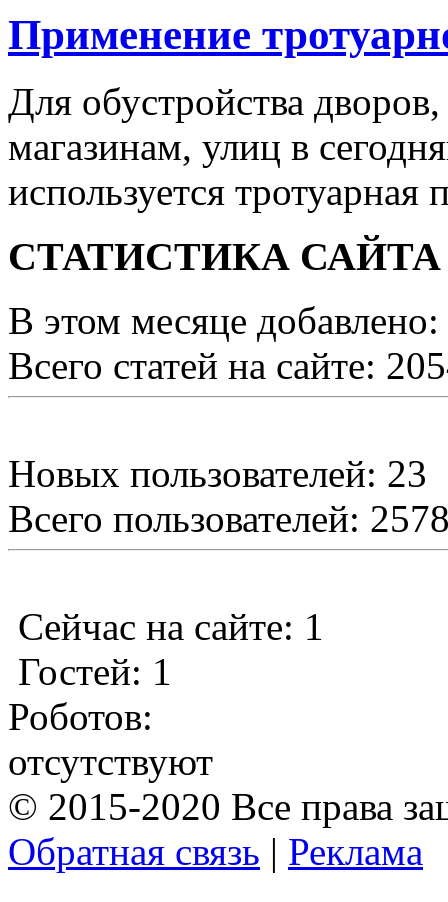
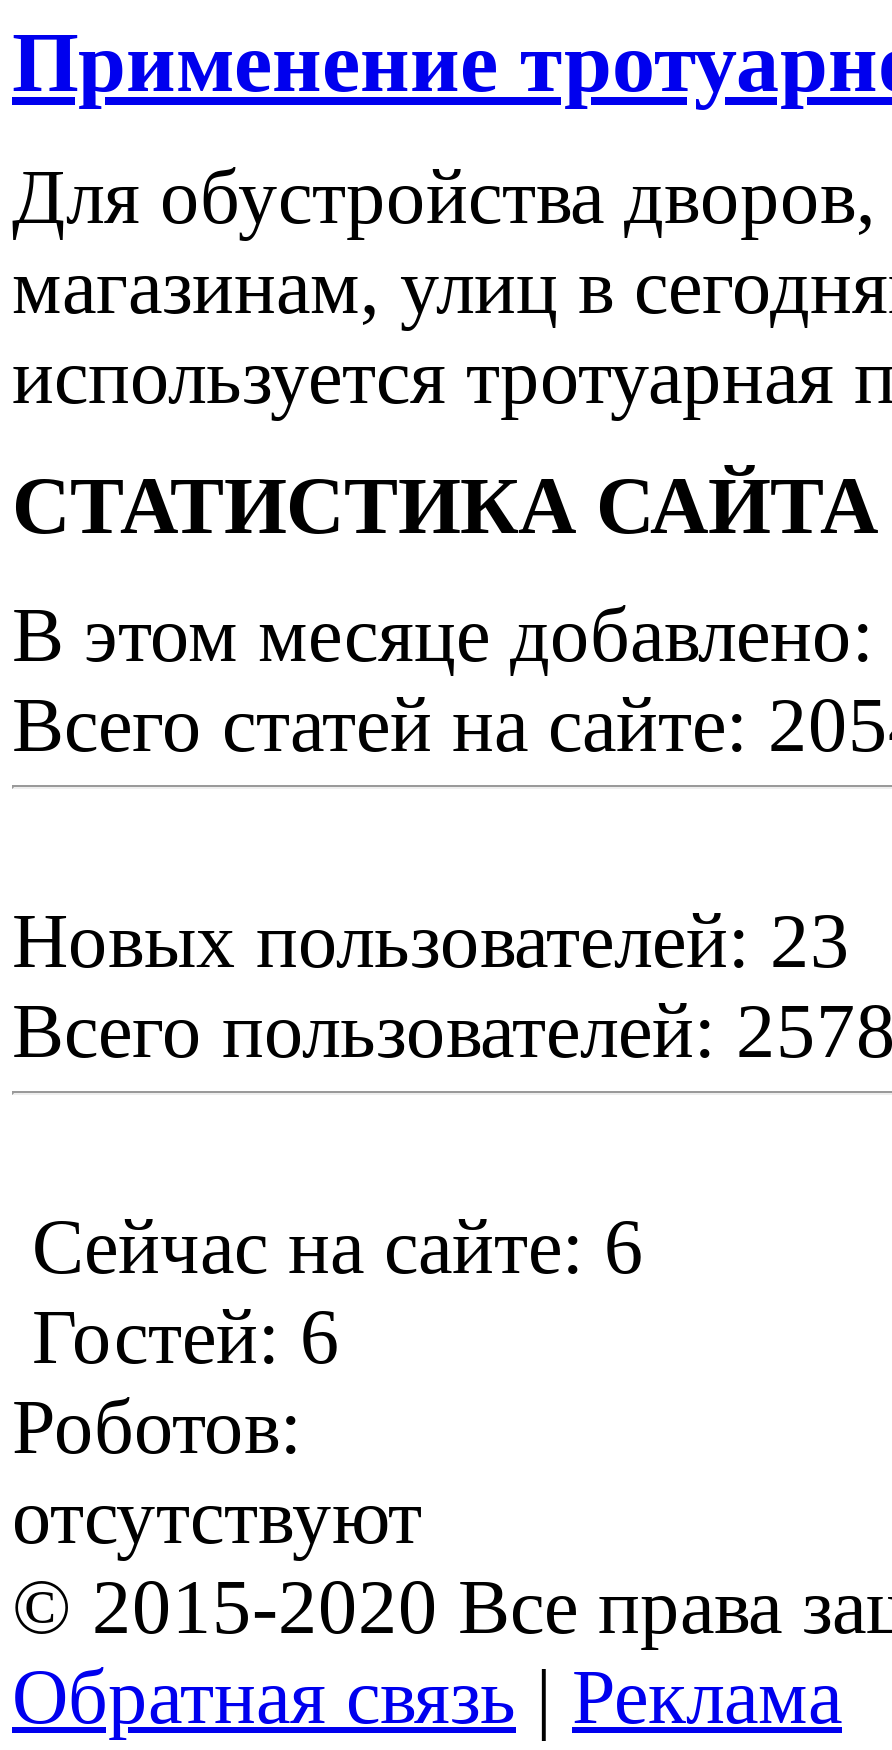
- Сейчас на сайте: 1
+ Сейчас на сайте: 6

- Гостей: 1
+ Гостей: 6
